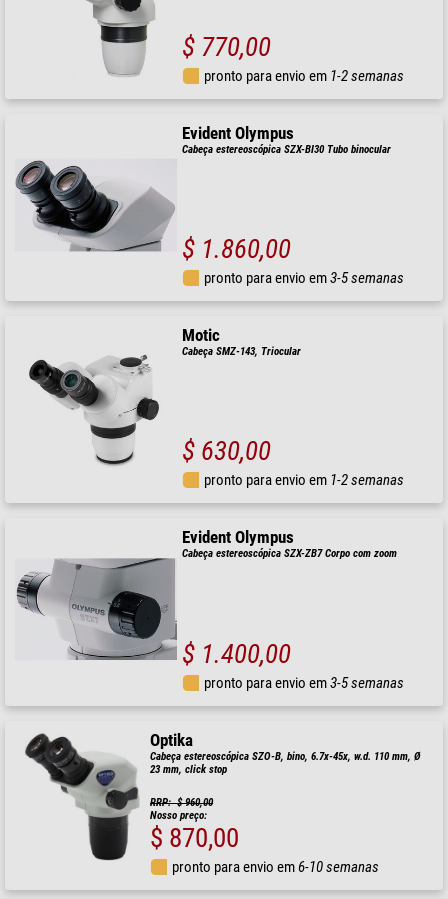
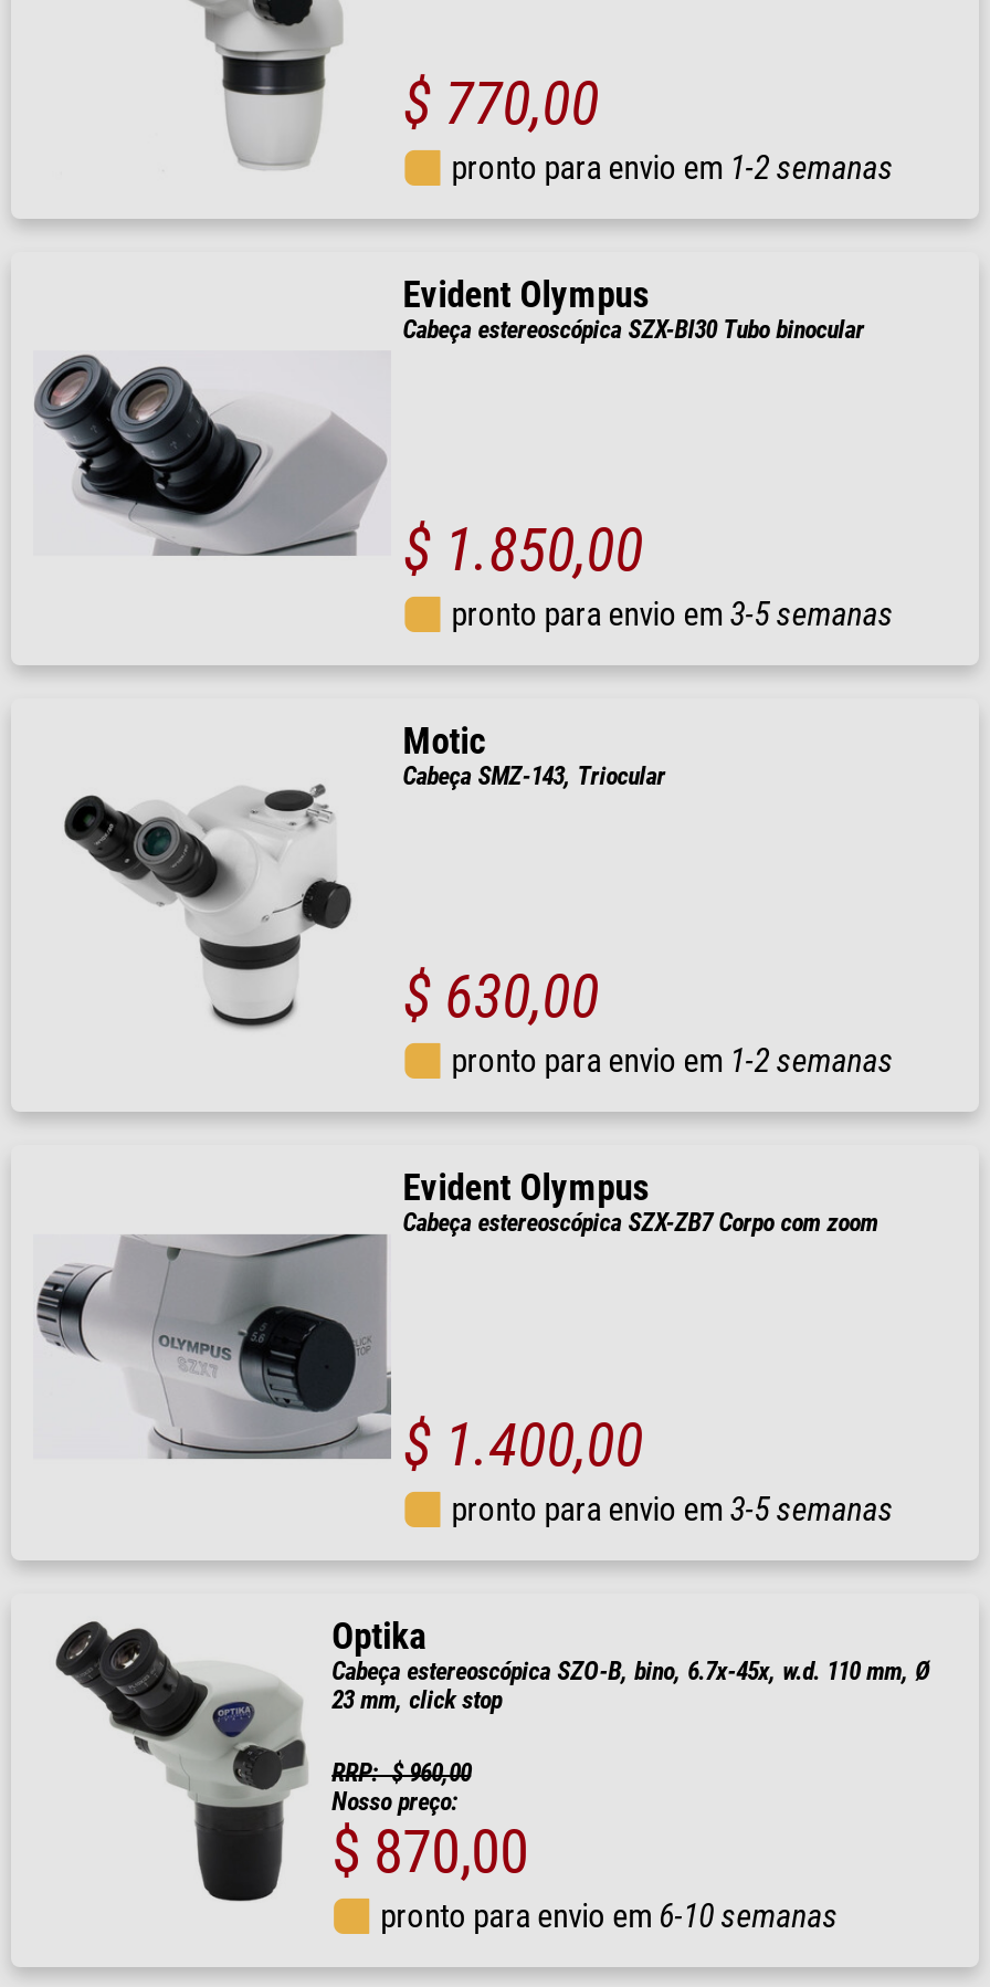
- $ 1.860,00
+ $ 1.850,00
